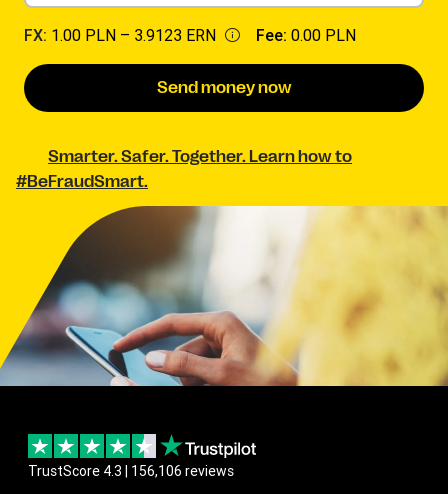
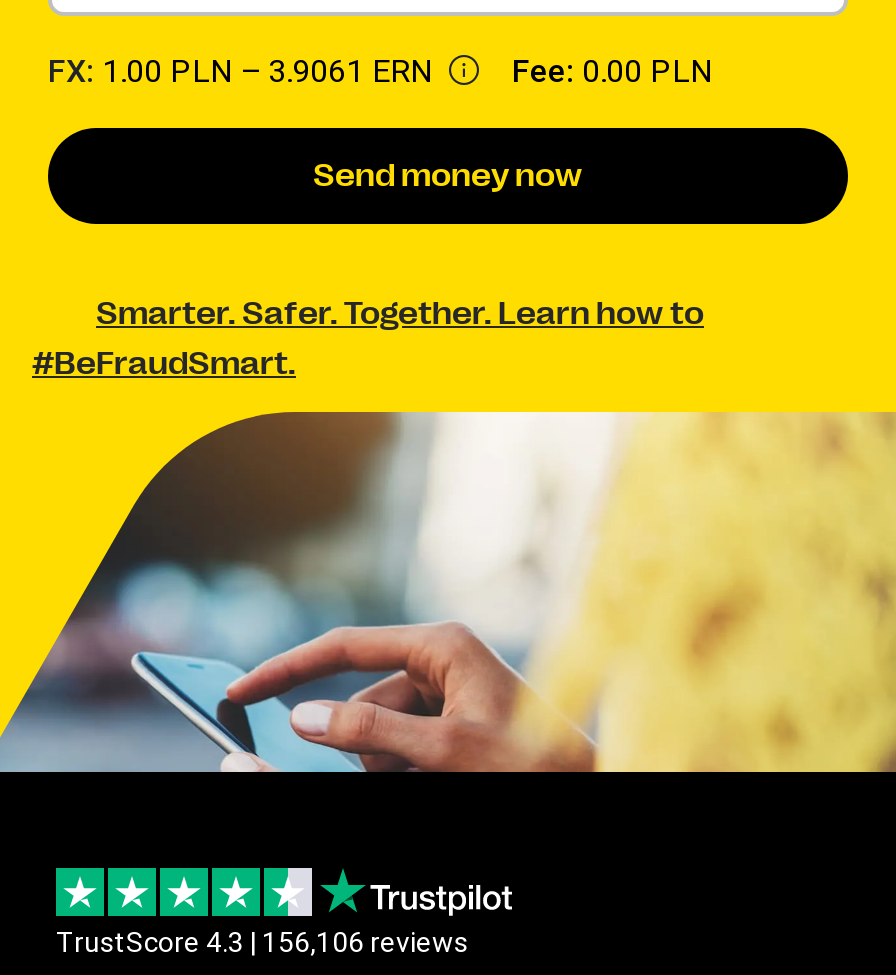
- FX: 1.00 PLN – 3.9123 ERN Fee: 0.00 PLN
+ FX: 1.00 PLN – 3.9061 ERN Fee: 0.00 PLN
